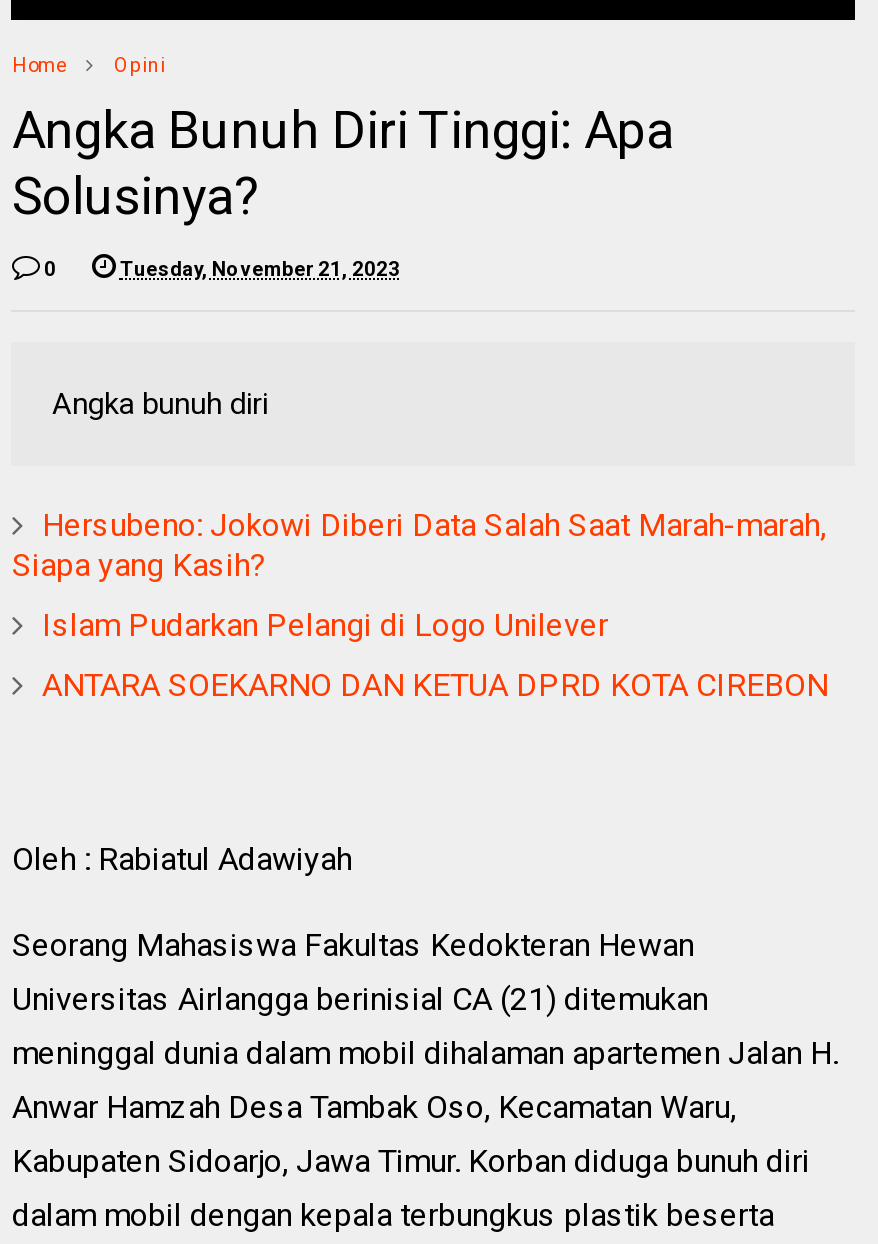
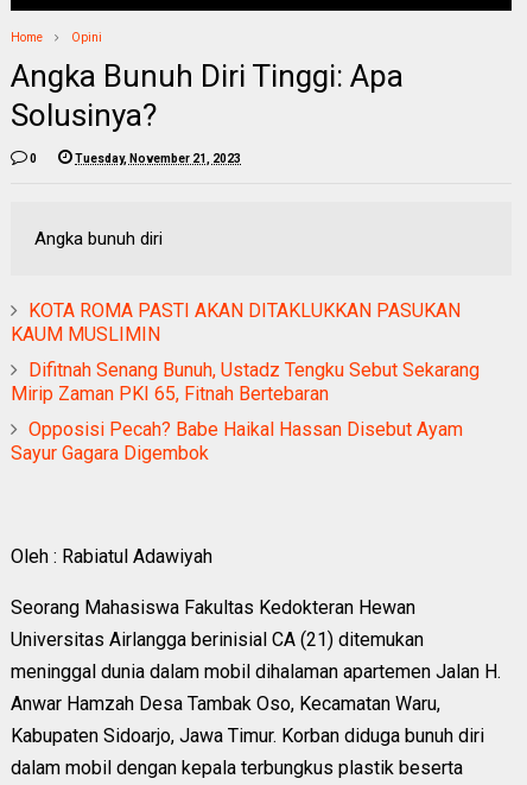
- Hersubeno: Jokowi Diberi Data Salah Saat Marah-marah,
- Siapa yang Kasih?
+ KOTA ROMA PASTI AKAN DITAKLUKKAN PASUKAN
+ KAUM MUSLIMIN

- Islam Pudarkan Pelangi di Logo Unilever
+ Difitnah Senang Bunuh, Ustadz Tengku Sebut Sekarang
+ Mirip Zaman PKI 65, Fitnah Bertebaran

- ANTARA SOEKARNO DAN KETUA DPRD KOTA CIREBON
+ Opposisi Pecah? Babe Haikal Hassan Disebut Ayam
+ Sayur Gagara Digembok
